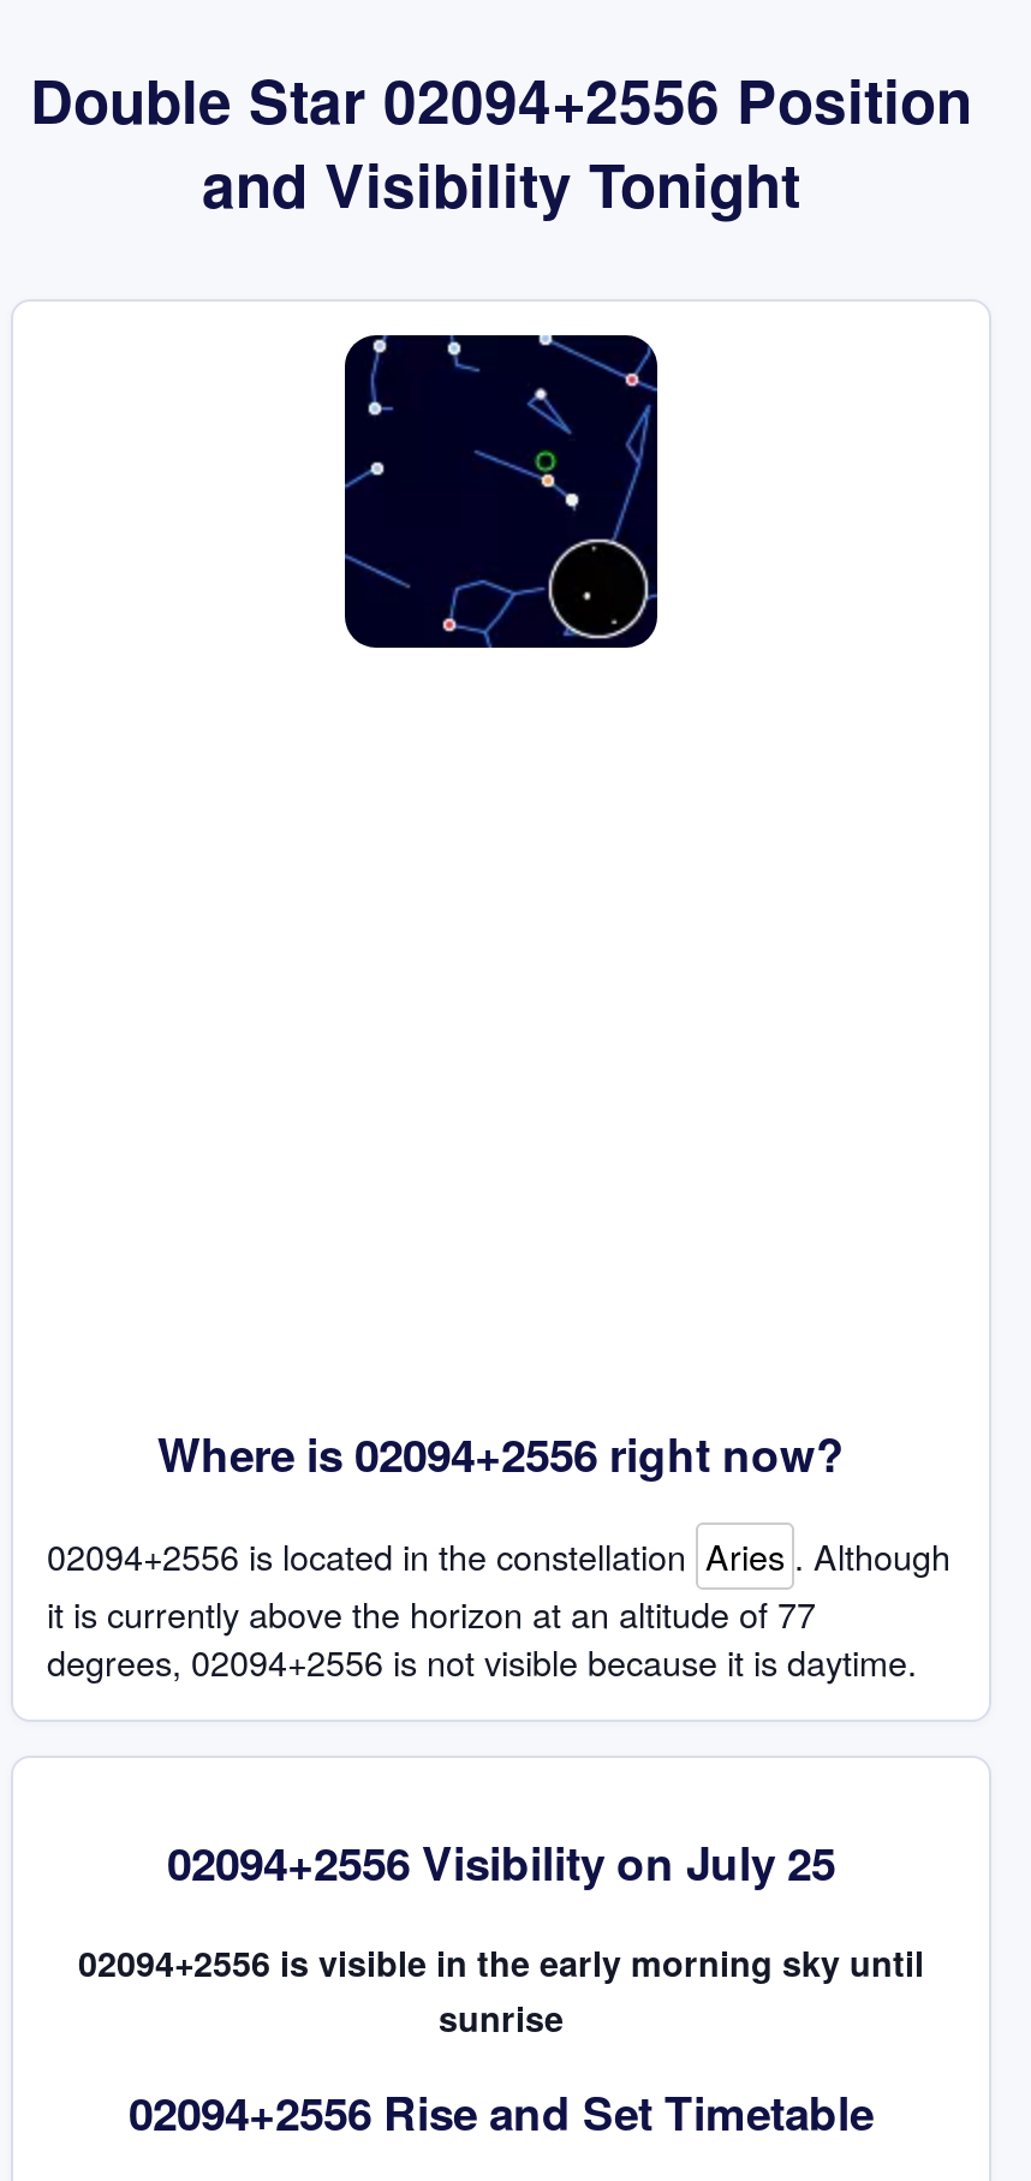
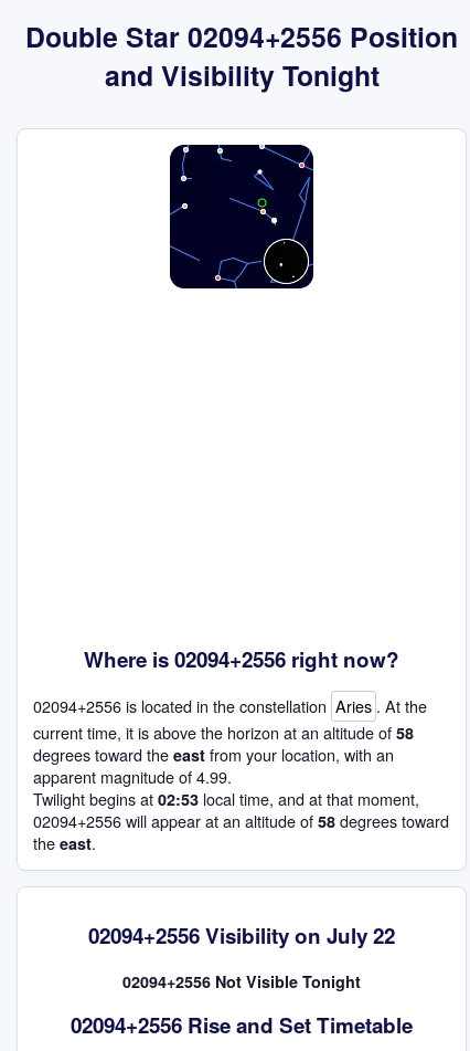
- 02094+2556 is located in the constellation Aries . Although
- it is currently above the horizon at an altitude of 77
- degrees, 02094+2556 is not visible because it is daytime.
+ 02094+2556 is located in the constellation Aries . At the
+ current time, it is above the horizon at an altitude of 58
+ degrees toward the east from your location, with an
+ apparent magnitude of 4.99.
+ Twilight begins at 02:53 local time, and at that moment,
+ 02094+2556 will appear at an altitude of 58 degrees toward
+ the east.

- 02094+2556 Visibility on July 25
+ 02094+2556 Visibility on July 22

- 02094+2556 is visible in the early morning sky until
- sunrise
+ 02094+2556 Not Visible Tonight
